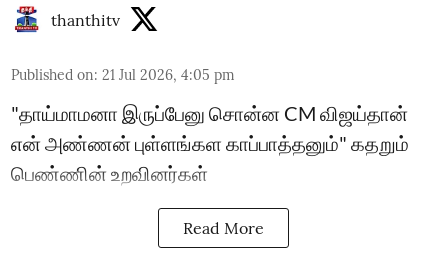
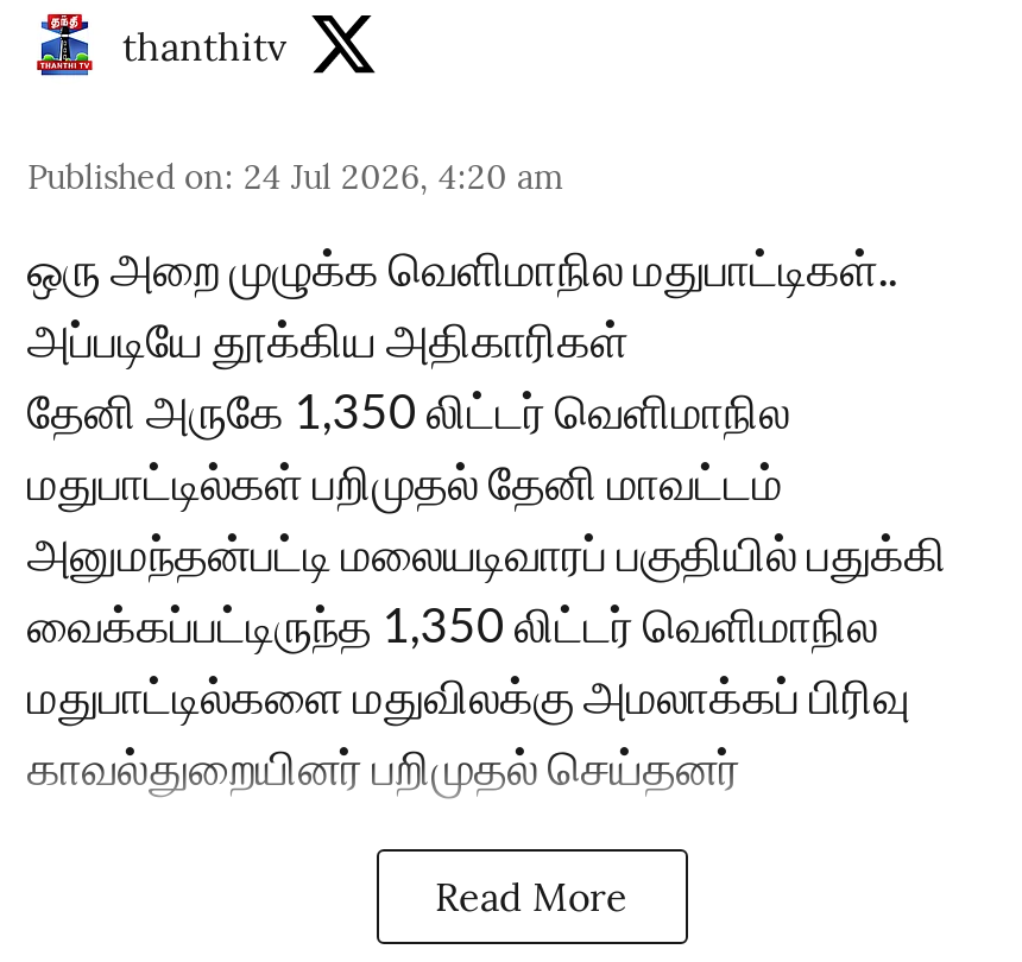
- Published on: 21 Jul 2026, 4:05 pm
+ Published on: 24 Jul 2026, 4:20 am

- "தாய்மாமனா இருப்பேனு சொன்ன CM விஜய்தான்
- என் அண்ணன் புள்ளங்கள காப்பாத்தனும்" கதறும்
- பெண்ணின் உறவினர்கள்
+ ஒரு அறை முழுக்க வெளிமாநில மதுபாட்டிகள்..
+ அப்படியே தூக்கிய அதிகாரிகள்
+ தேனி அருகே 1,350 லிட்டர் வெளிமாநில
+ மதுபாட்டில்கள் பறிமுதல் தேனி மாவட்டம்
+ அனுமந்தன்பட்டி மலையடிவாரப் பகுதியில் பதுக்கி
+ வைக்கப்பட்டிருந்த 1,350 லிட்டர் வெளிமாநில
+ மதுபாட்டில்களை மதுவிலக்கு அமலாக்கப் பிரிவு
+ காவல்துறையினர் பறிமுதல் செய்தனர்
